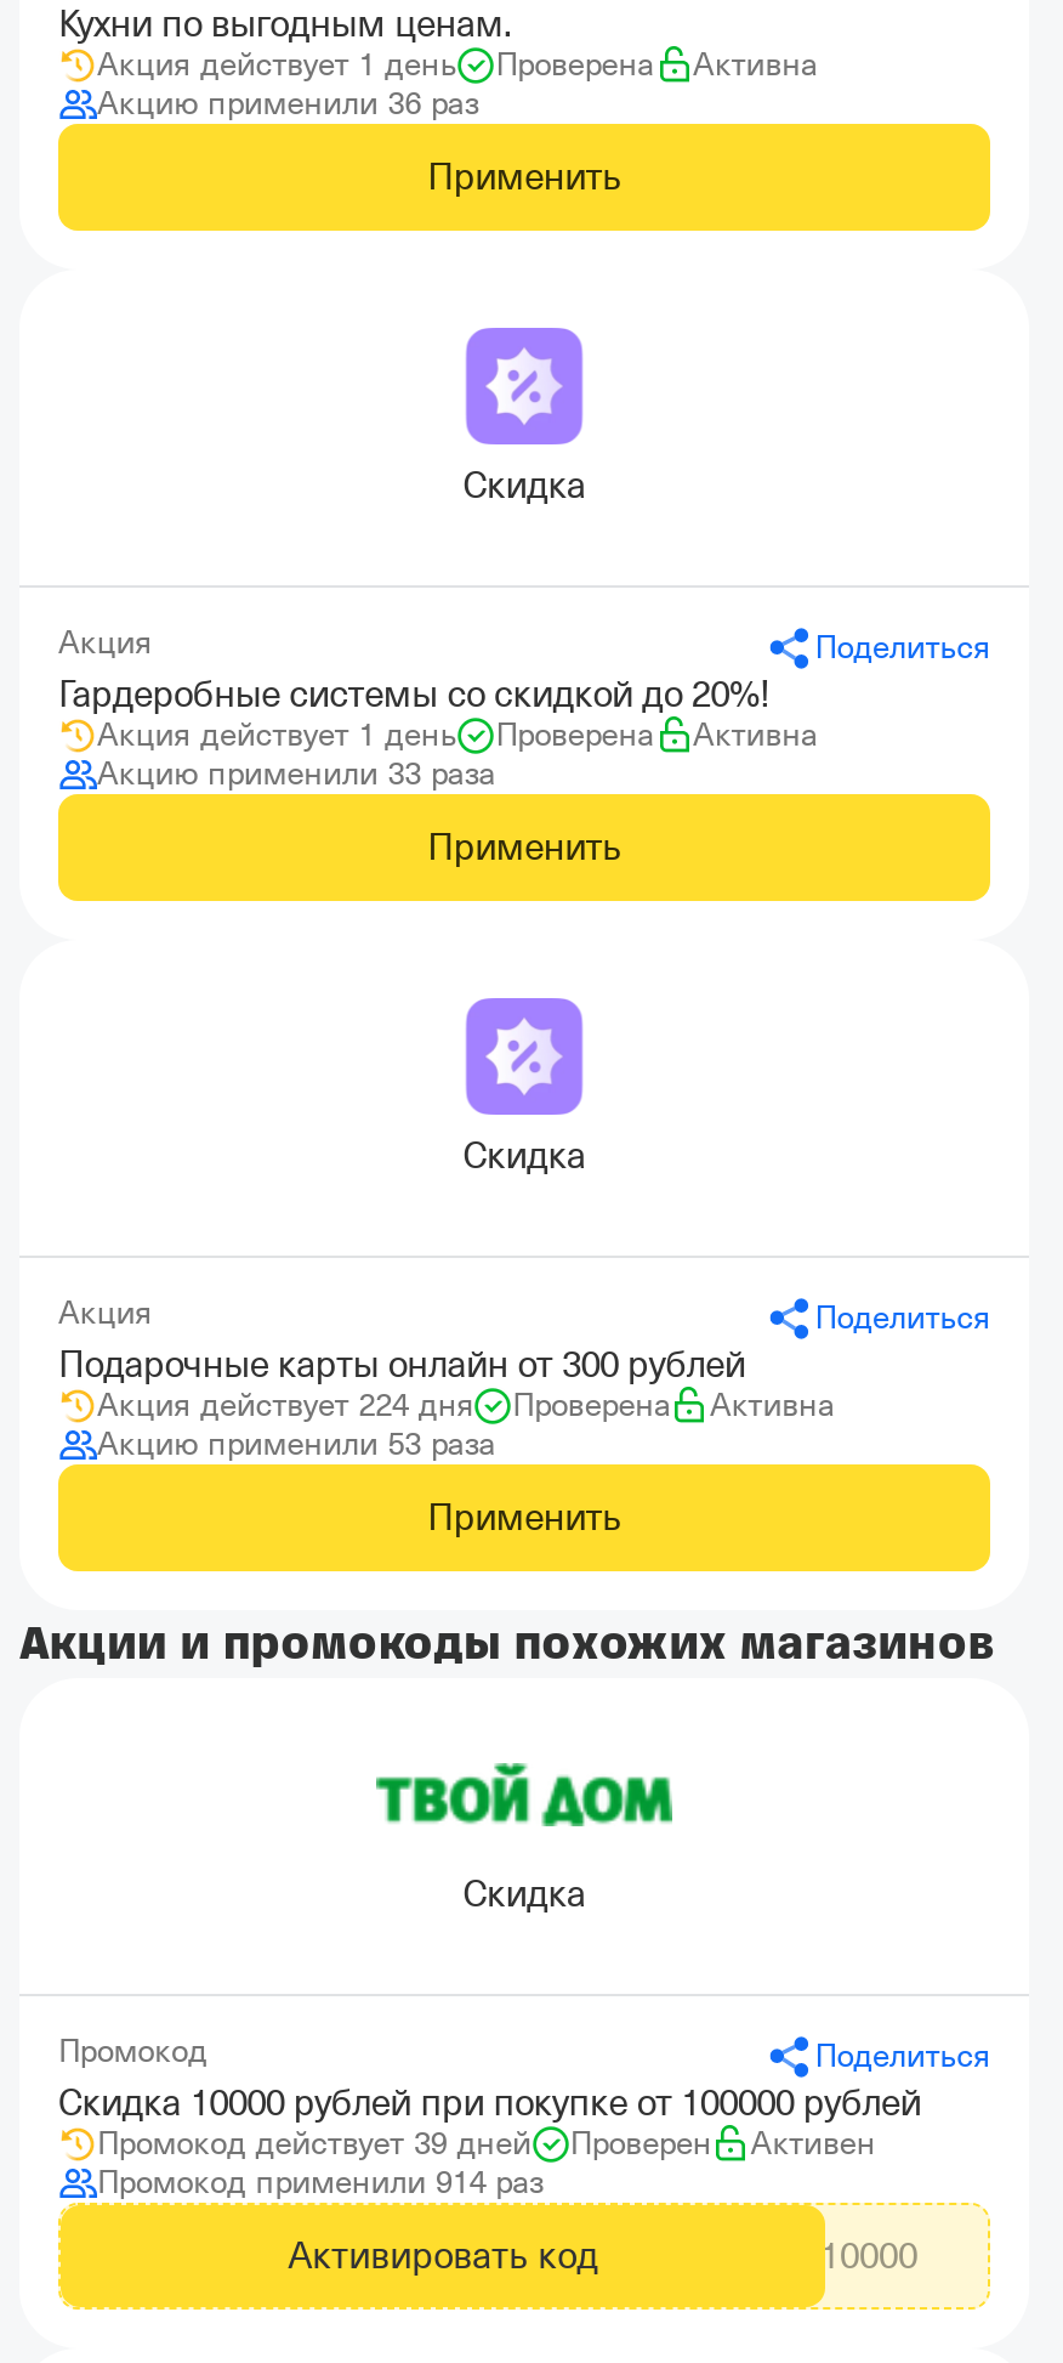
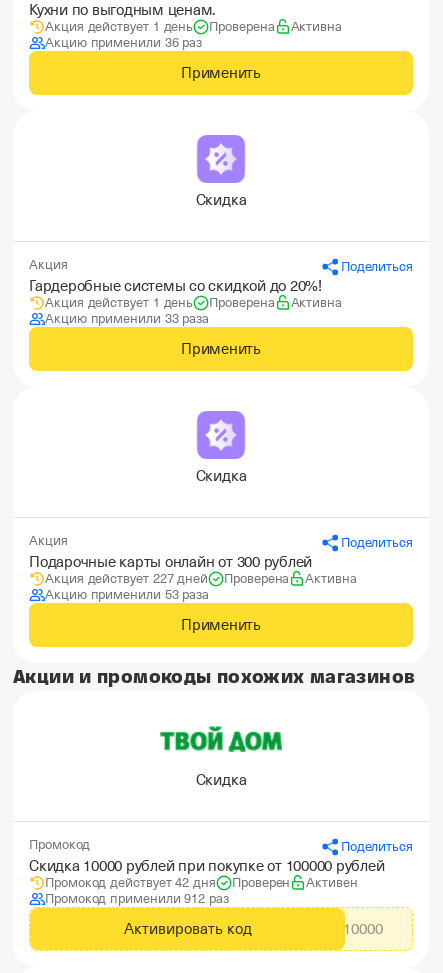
- Акция действует 224 дня
+ Акция действует 227 дней

- Промокод действует 39 дней
+ Промокод действует 42 дня

- Промокод применили 914 раз
+ Промокод применили 912 раз
